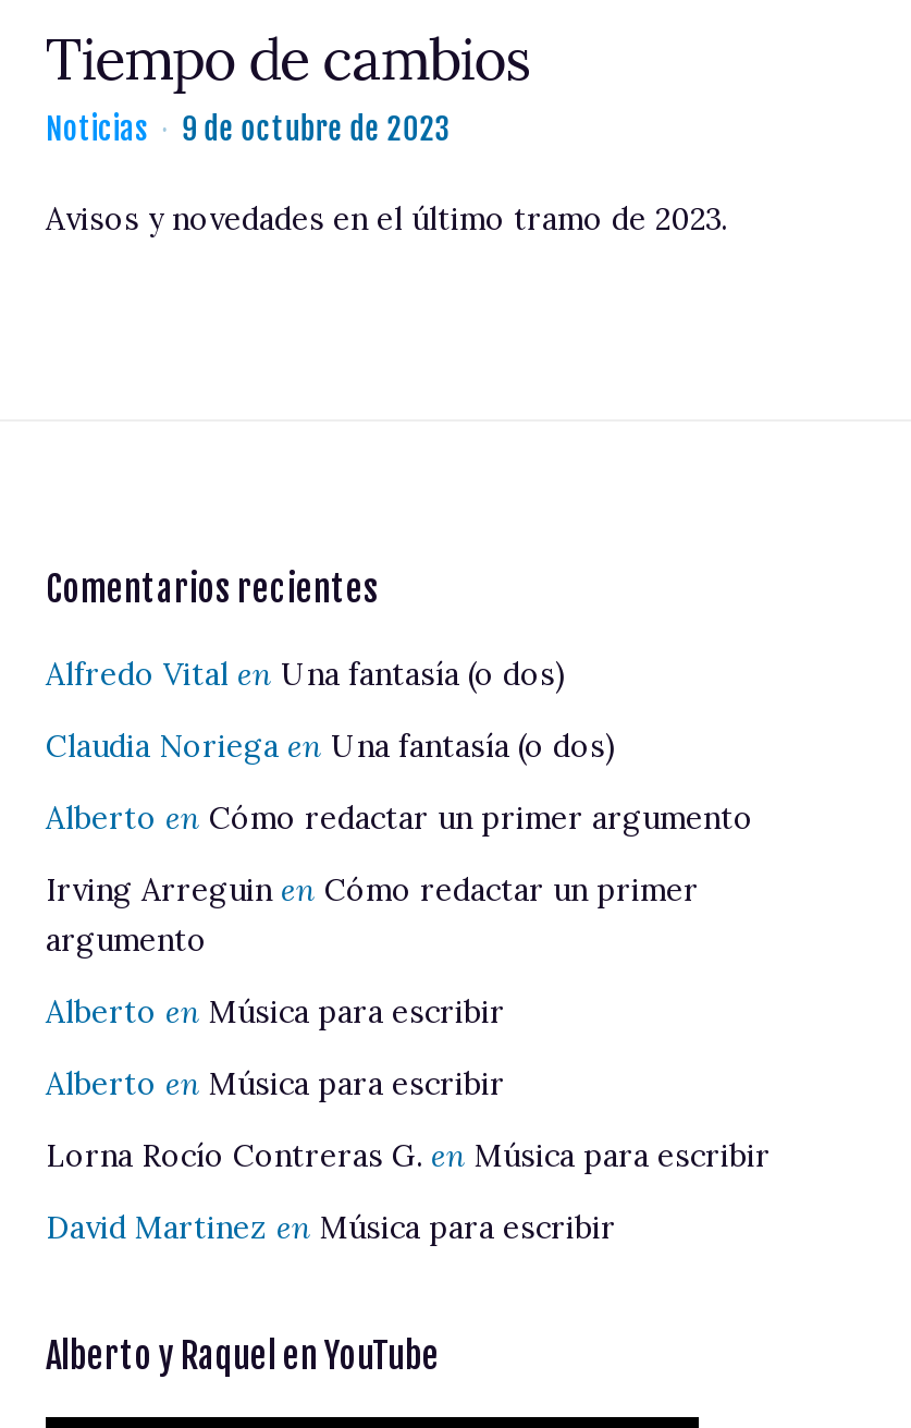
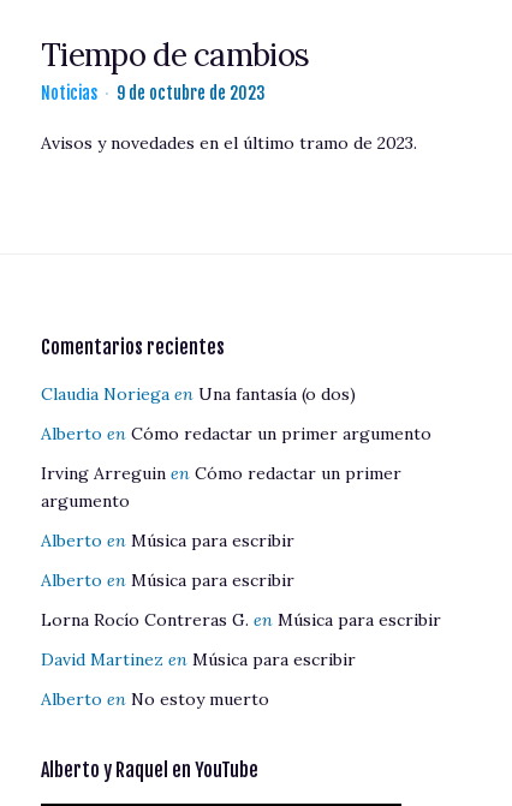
- Alfredo Vital en Una fantasía (o dos)

moved up: Claudia Noriega en Una fantasía (o dos) | Alberto en Cómo redactar un primer argumento | Irving Arreguin en Cómo redactar un primer | argumento | Alberto en Música para escribir | Alberto en Música para escribir | Lorna Rocío Contreras G. en Música para escribir | David Martinez en Música para escribir

+ Alberto en No estoy muerto
